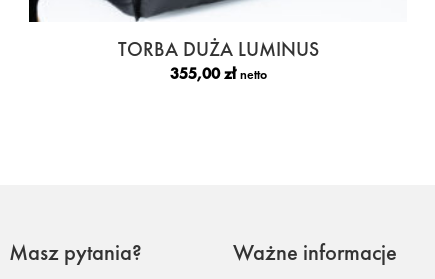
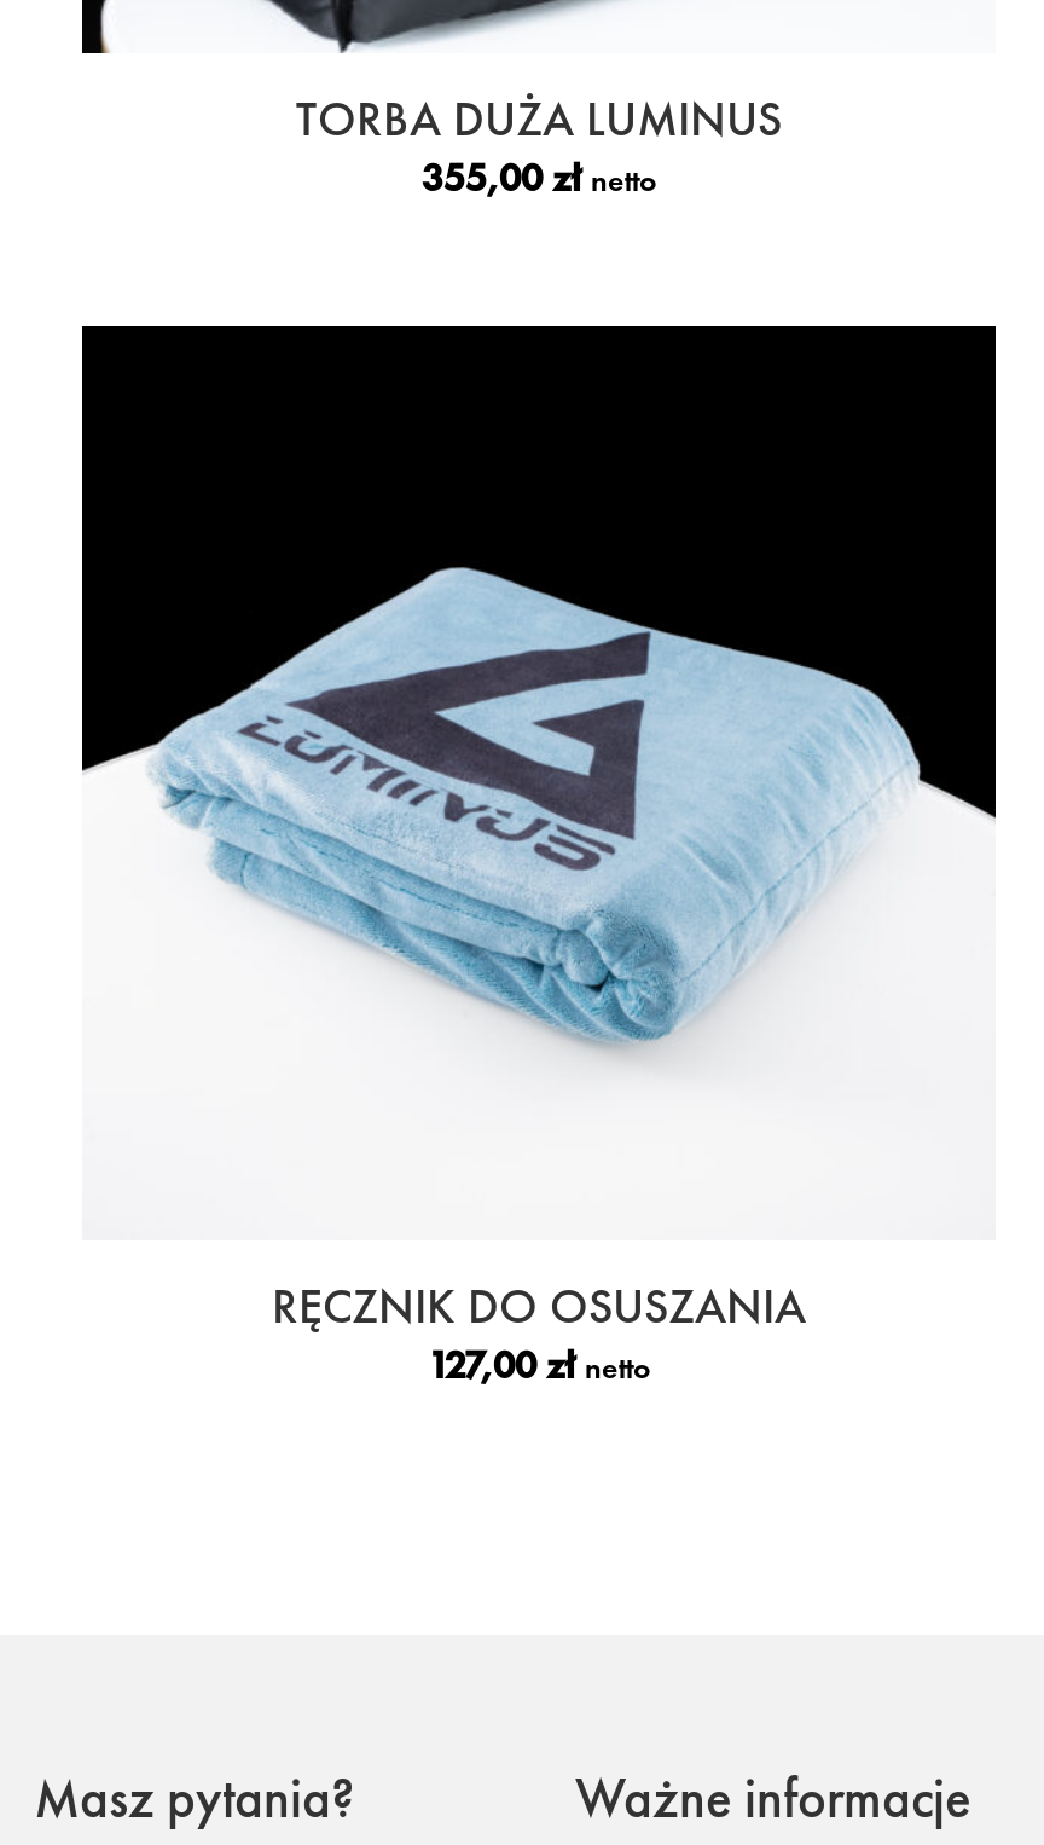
+ [image]

+ RĘCZNIK DO OSUSZANIA
+ 127,00zł netto
